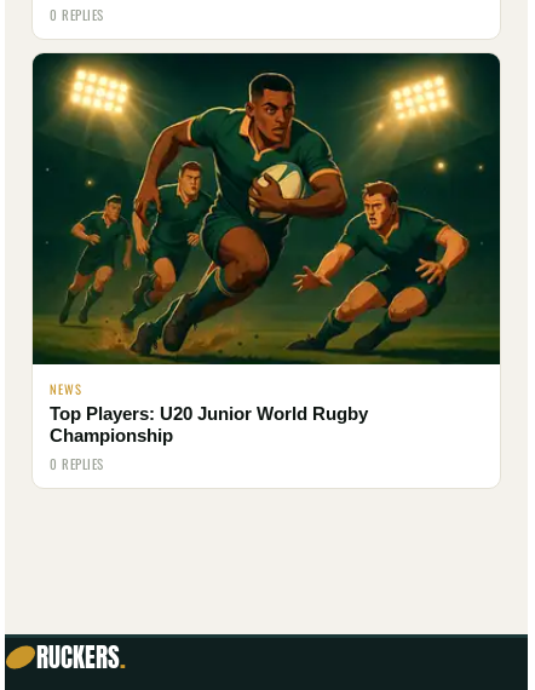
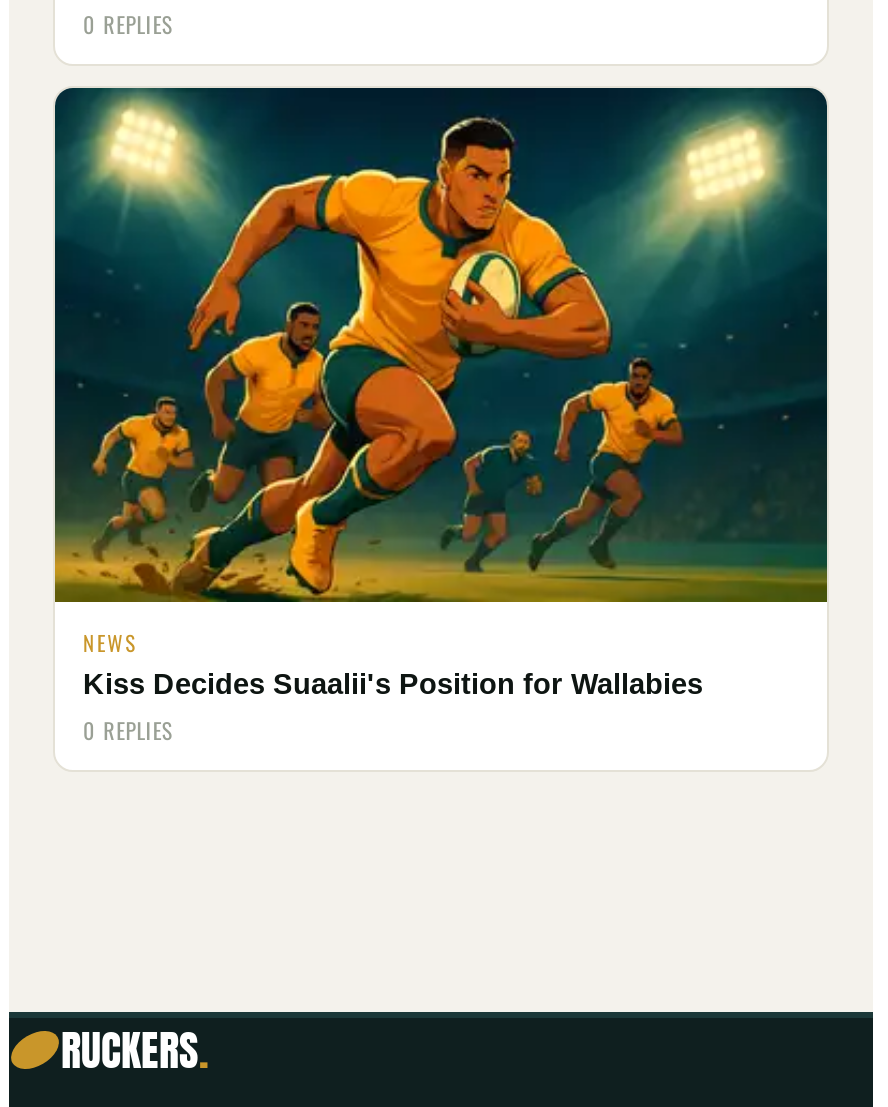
- [image]
- Top Players: U20 Junior World Rugby
- Championship
+ [image]
+ Kiss Decides Suaalii's Position for Wallabies
